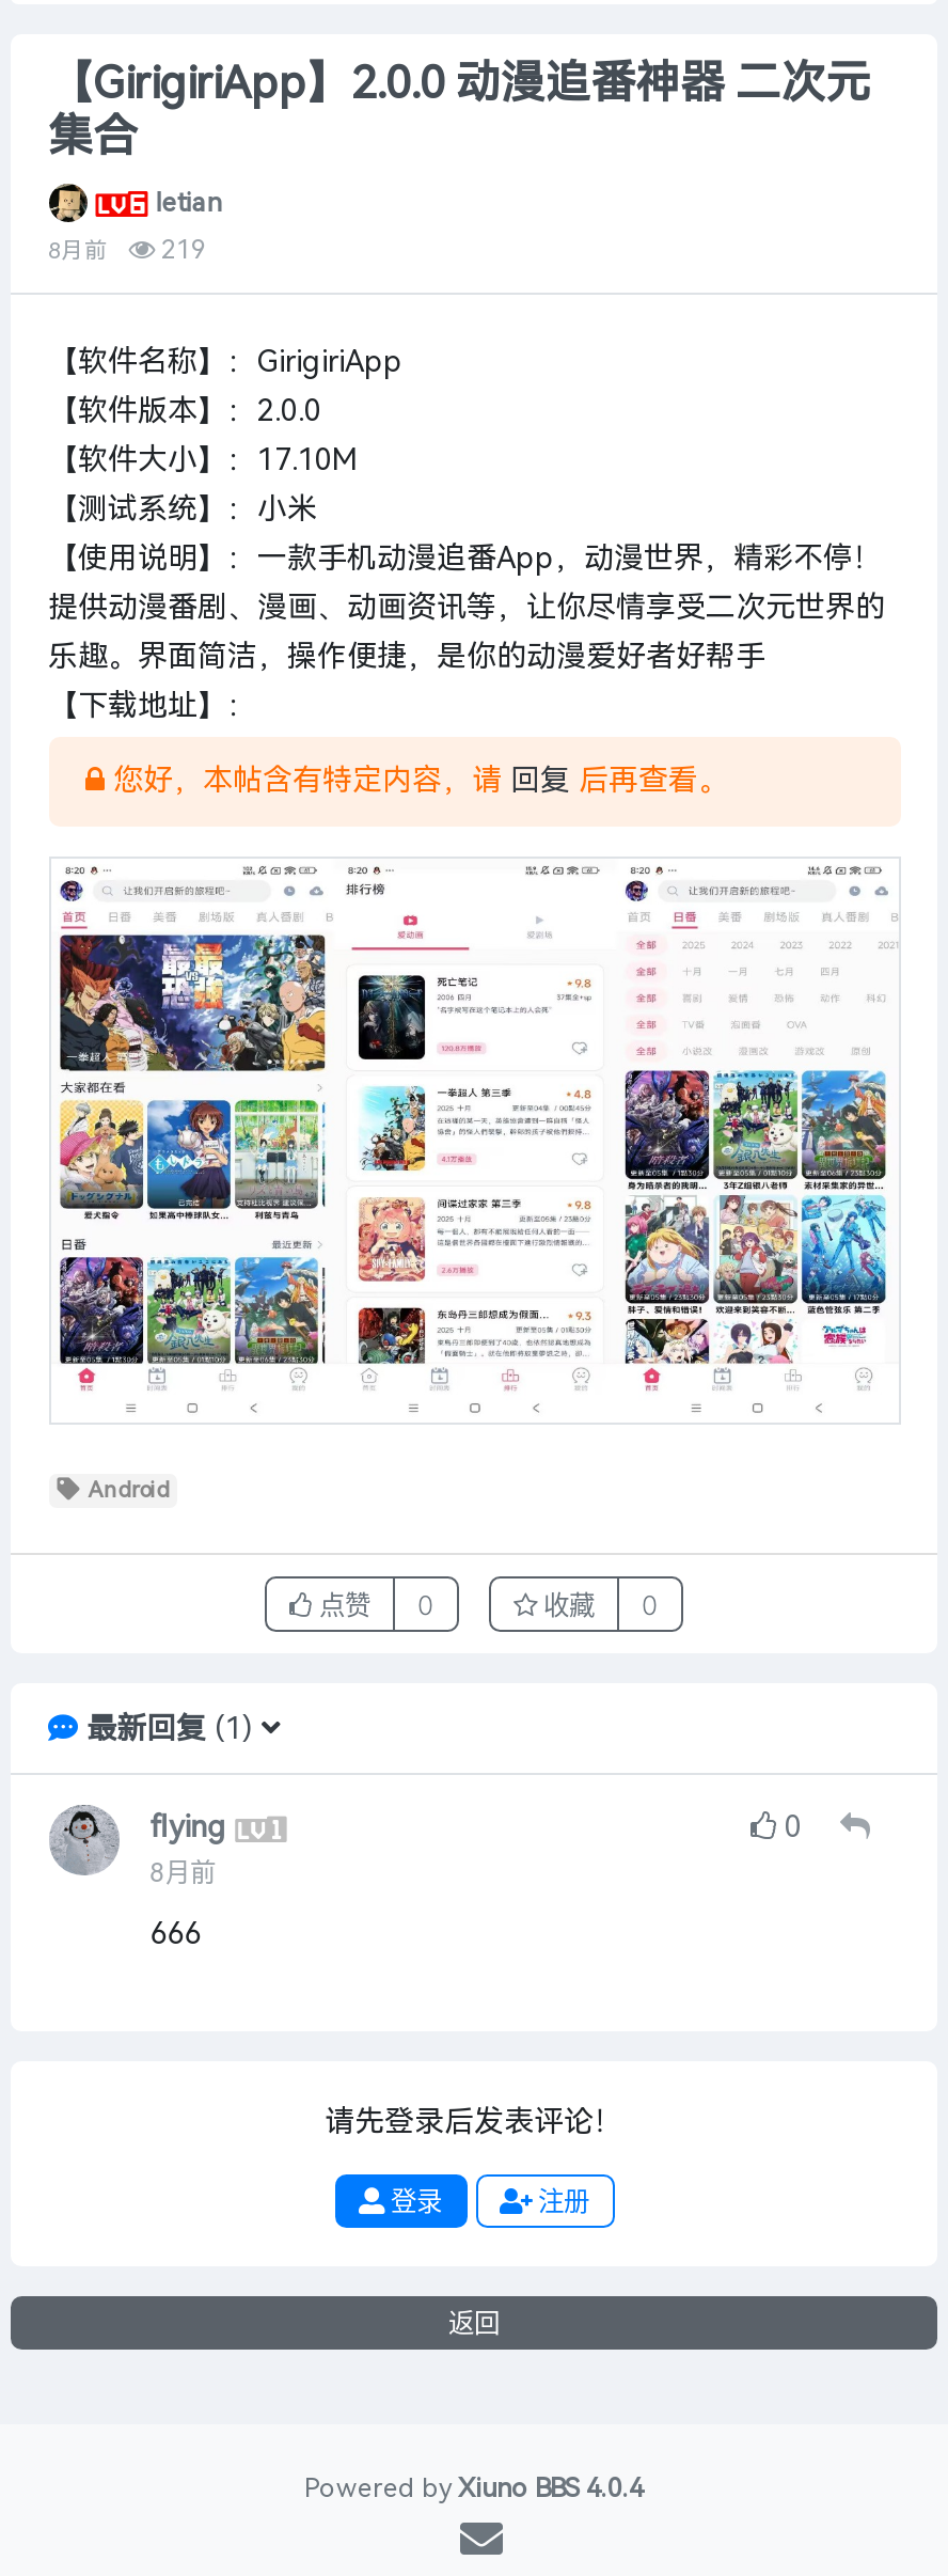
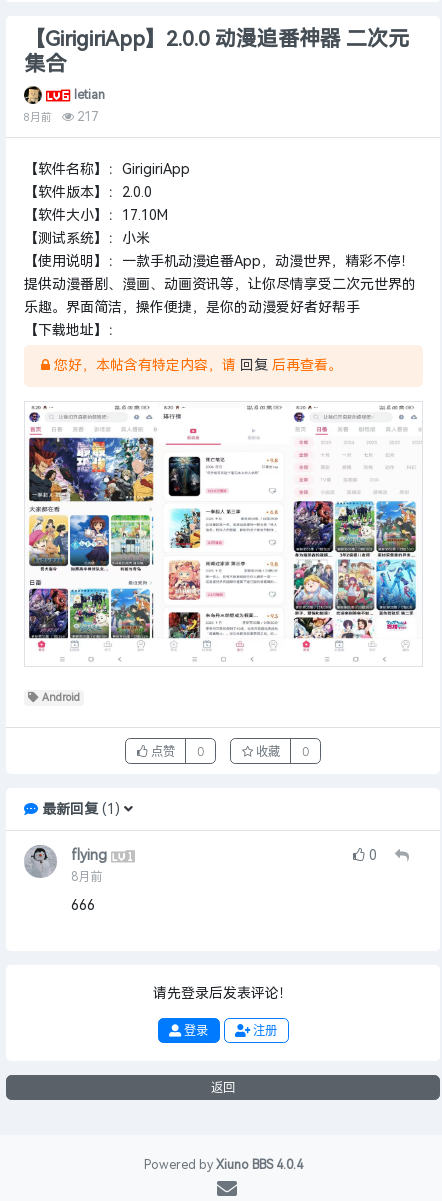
- 8月前 219
+ 8月前 217
